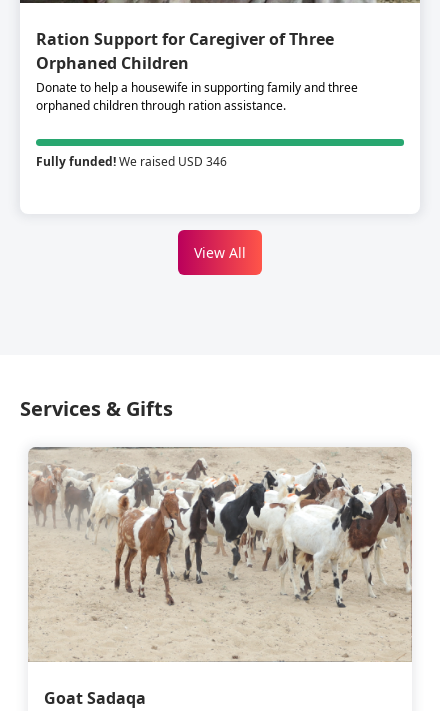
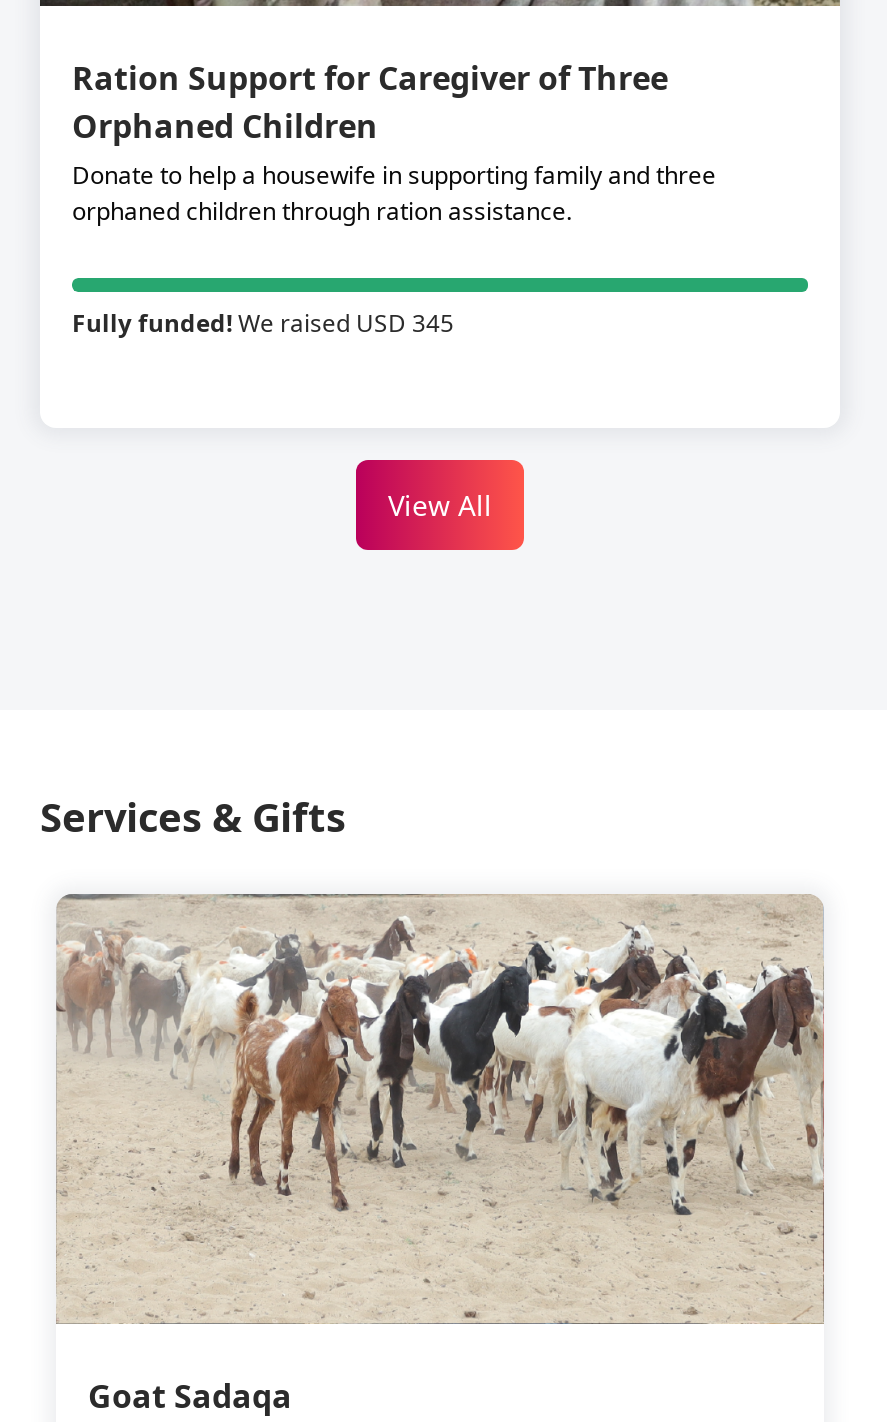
- Fully funded! We raised USD 346
+ Fully funded! We raised USD 345
